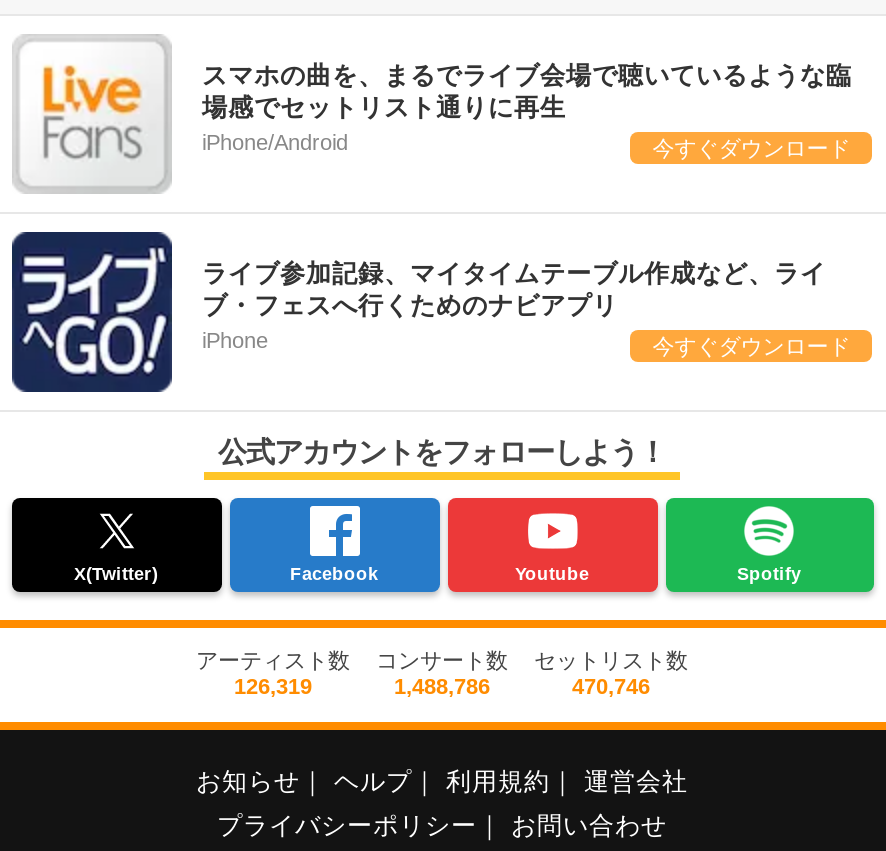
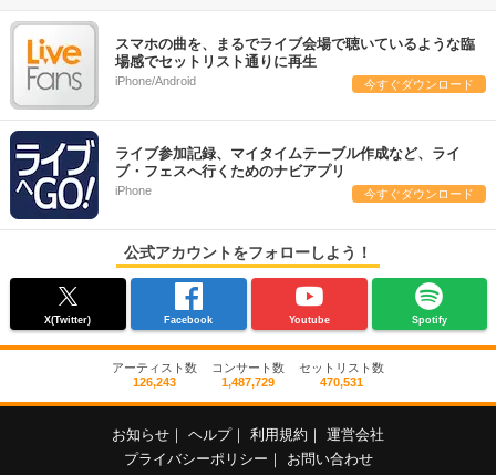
- 126,319
+ 126,243

- 1,488,786
+ 1,487,729

- 470,746
+ 470,531
